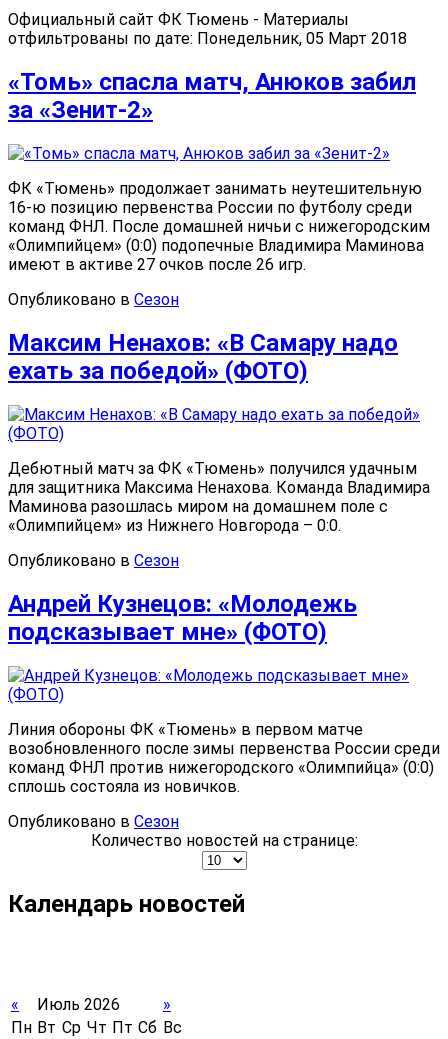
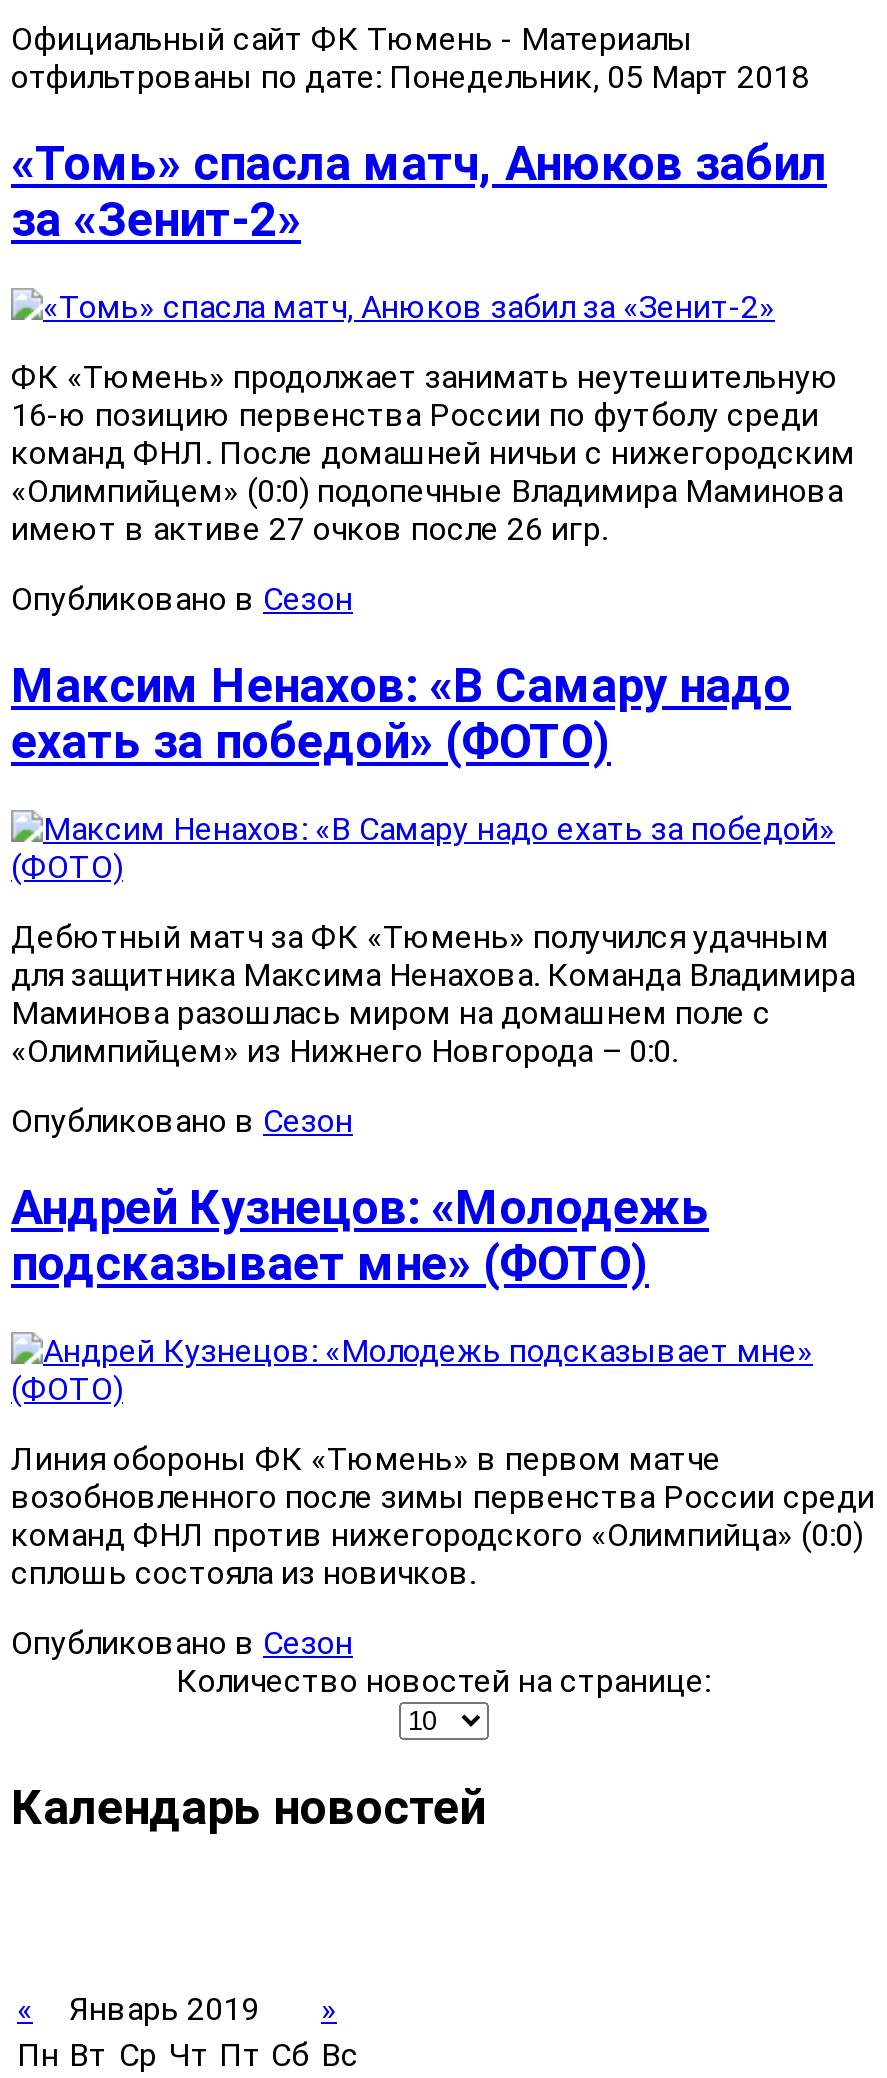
- Июль 2026
+ Январь 2019
